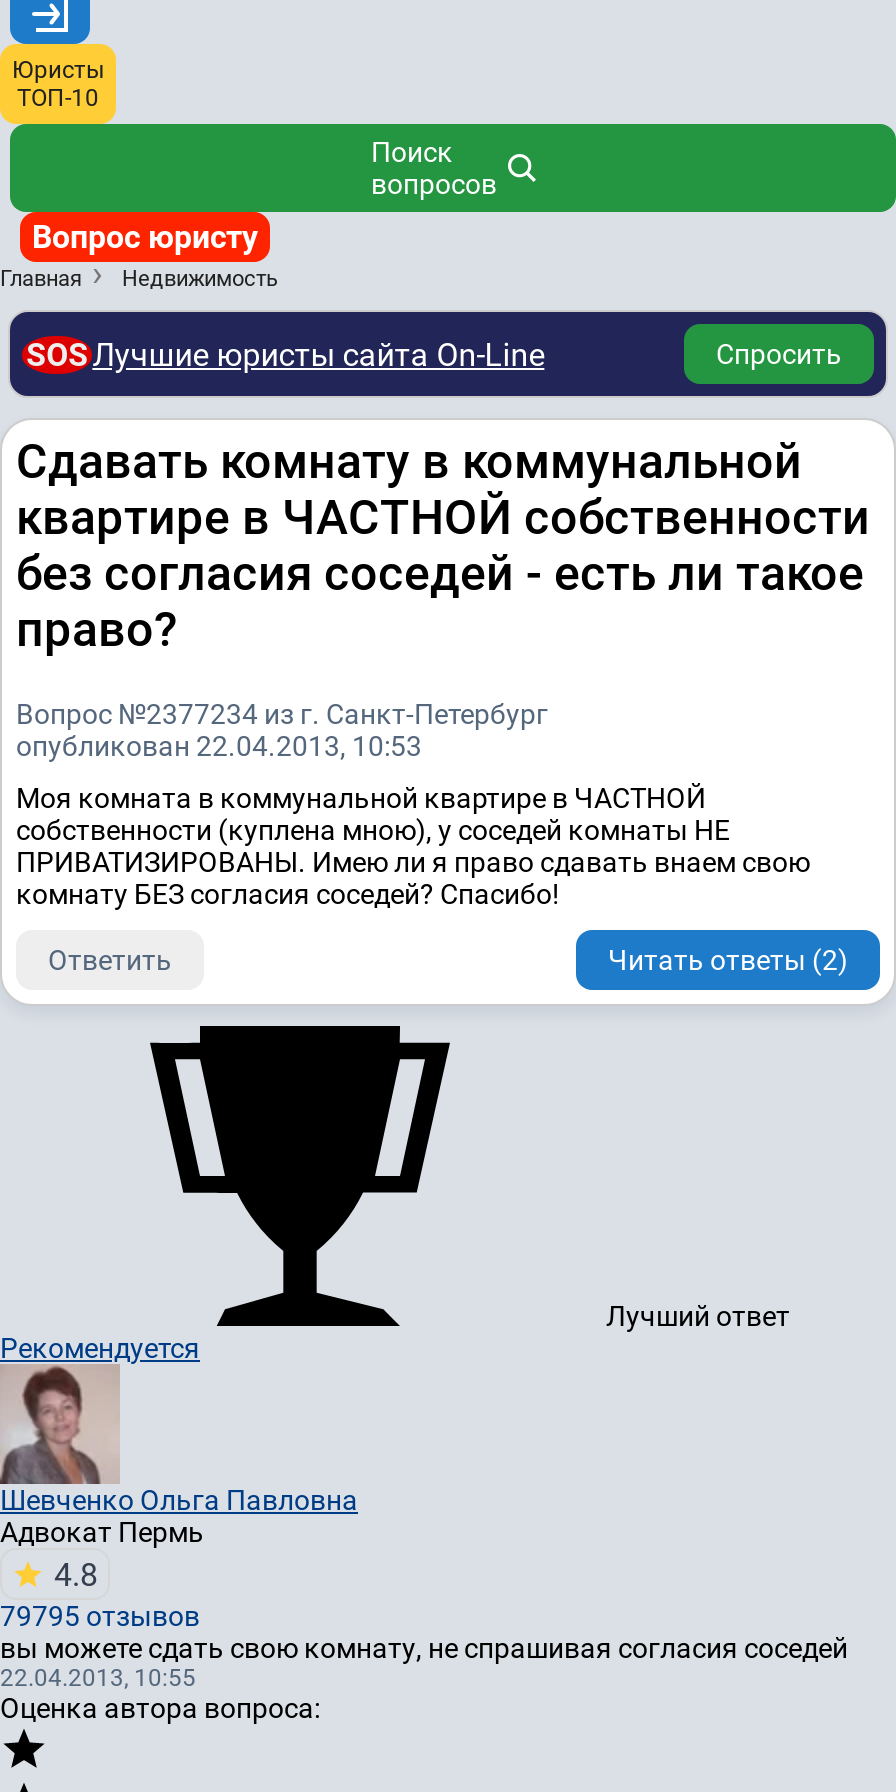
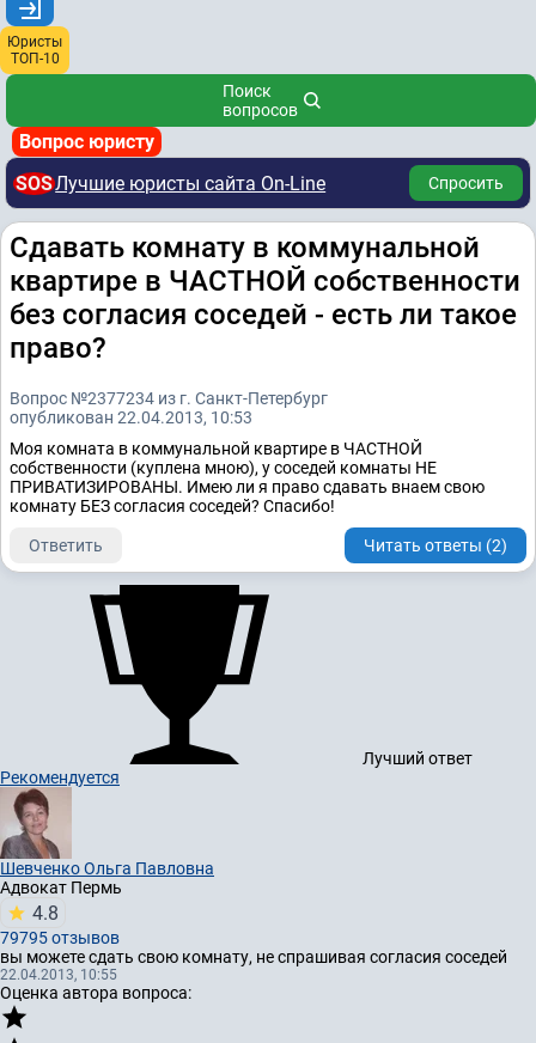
- Главная
- Недвижимость
